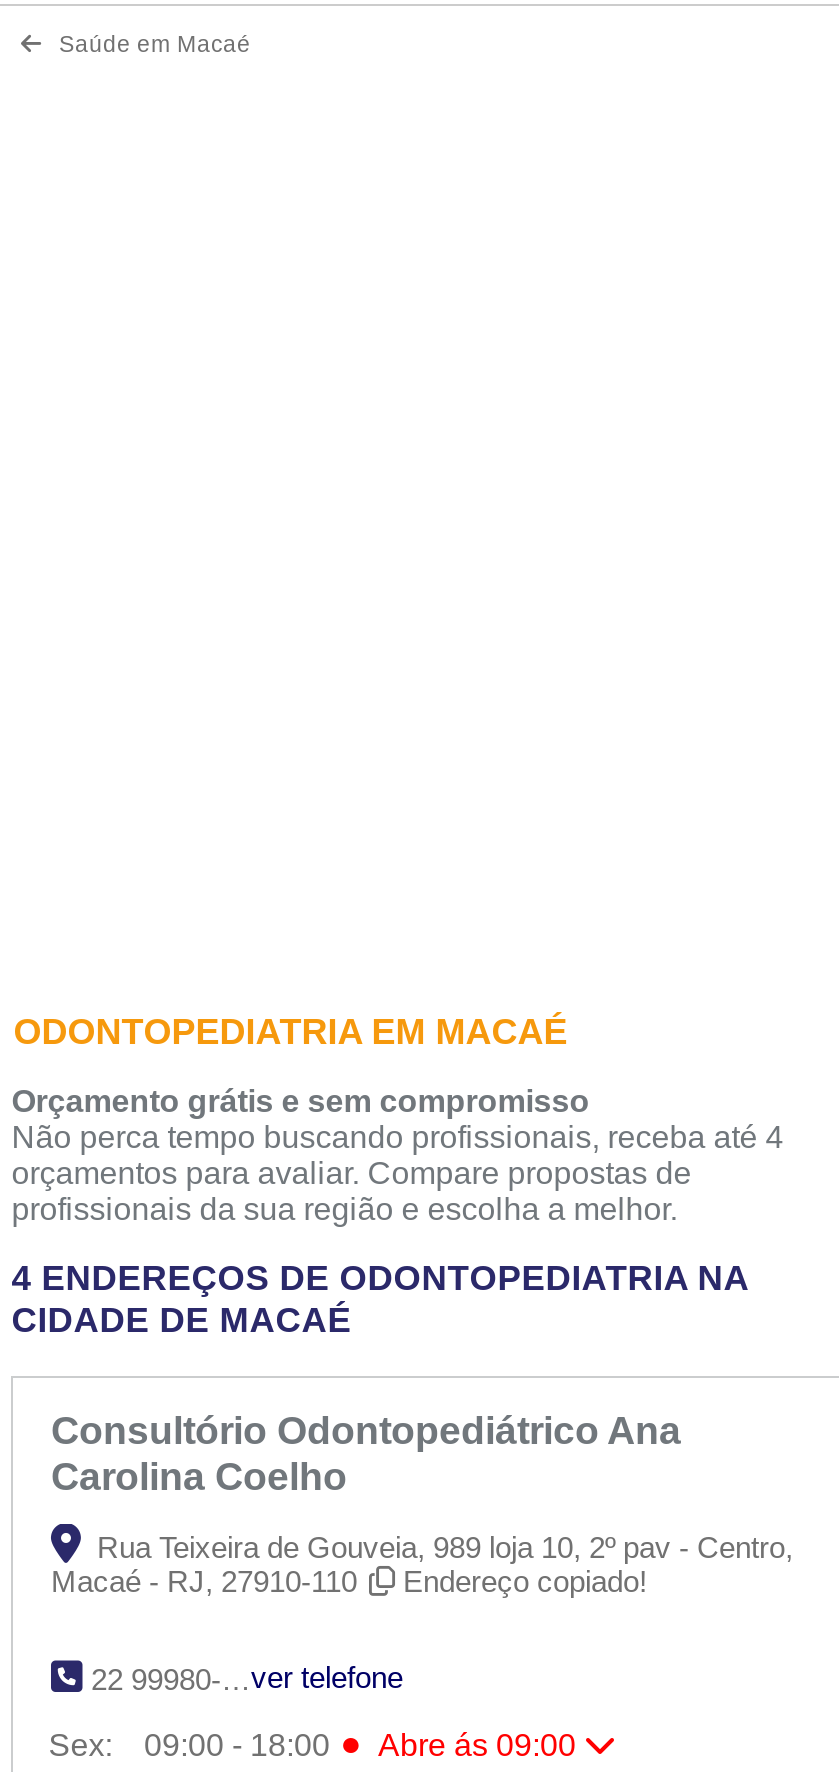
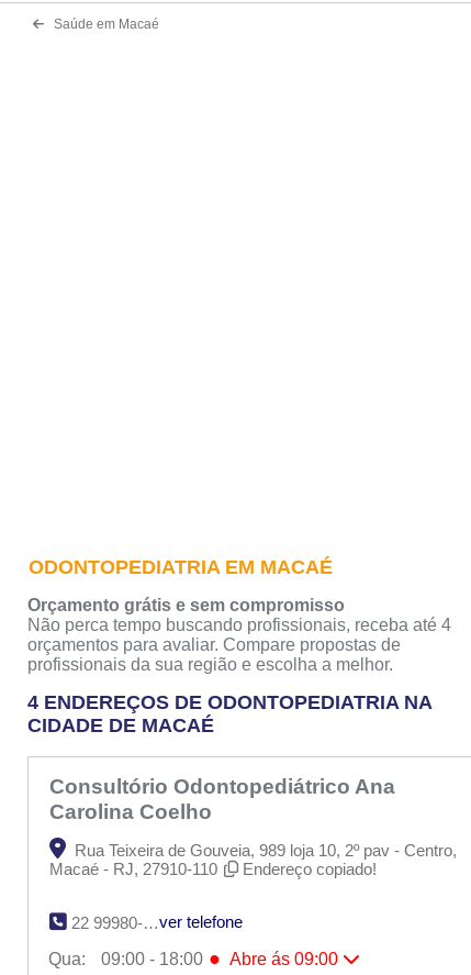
- Sex:
+ Qua:
